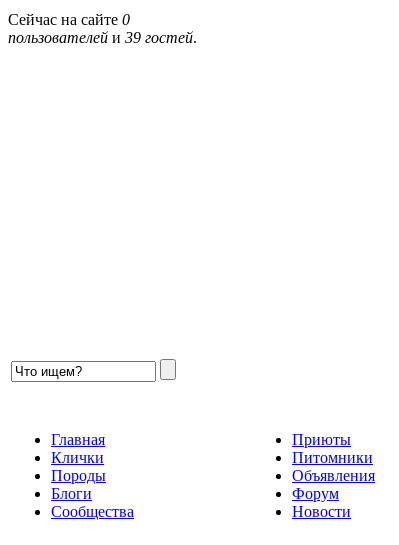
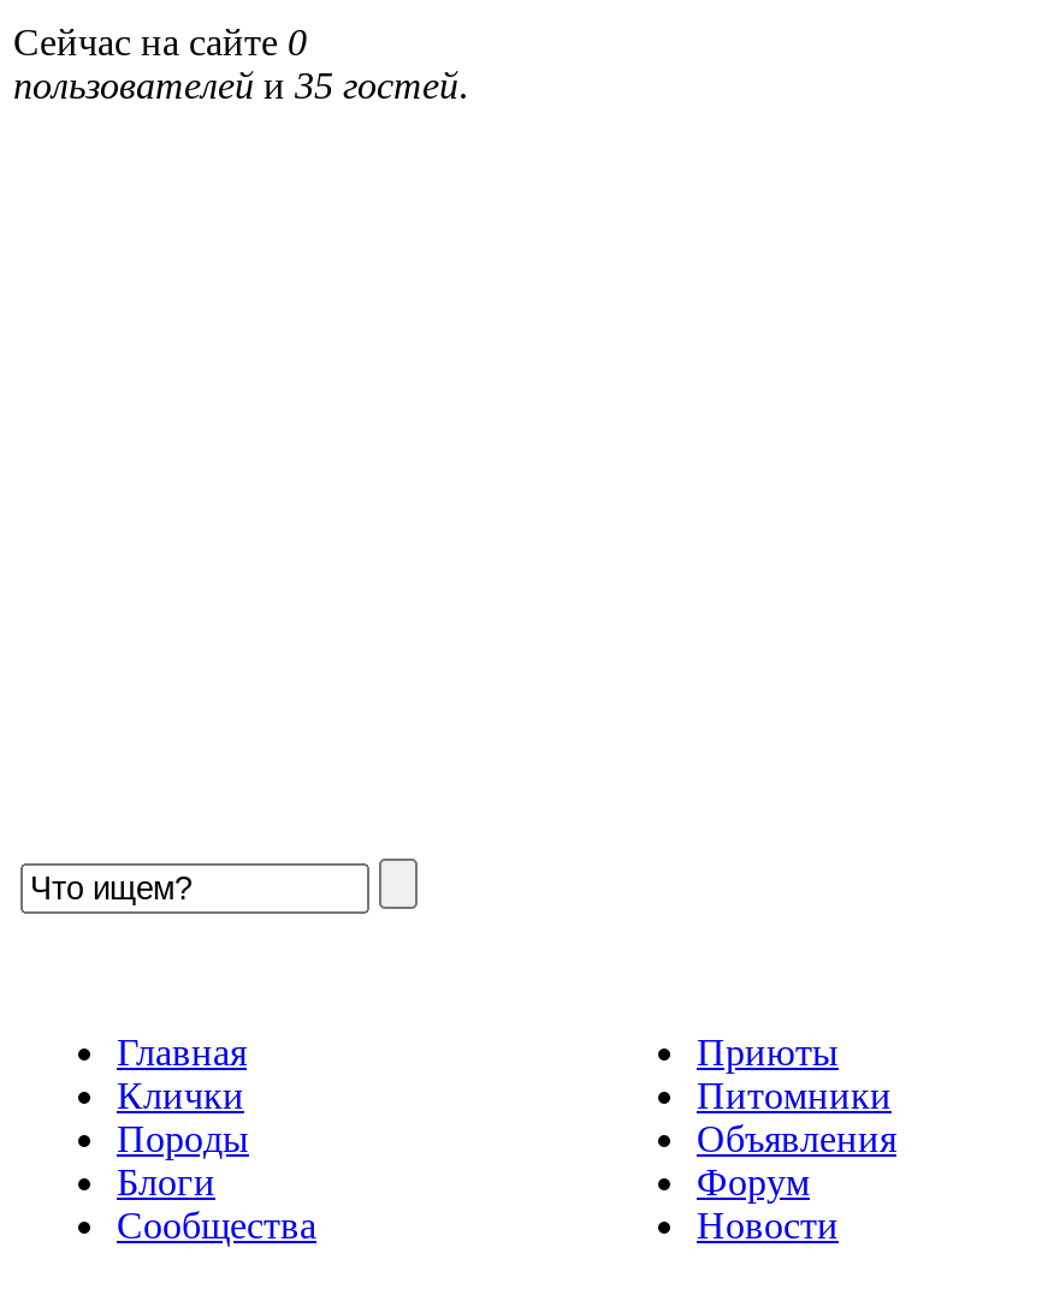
- пользователей и 39 гостей.
+ пользователей и 35 гостей.
